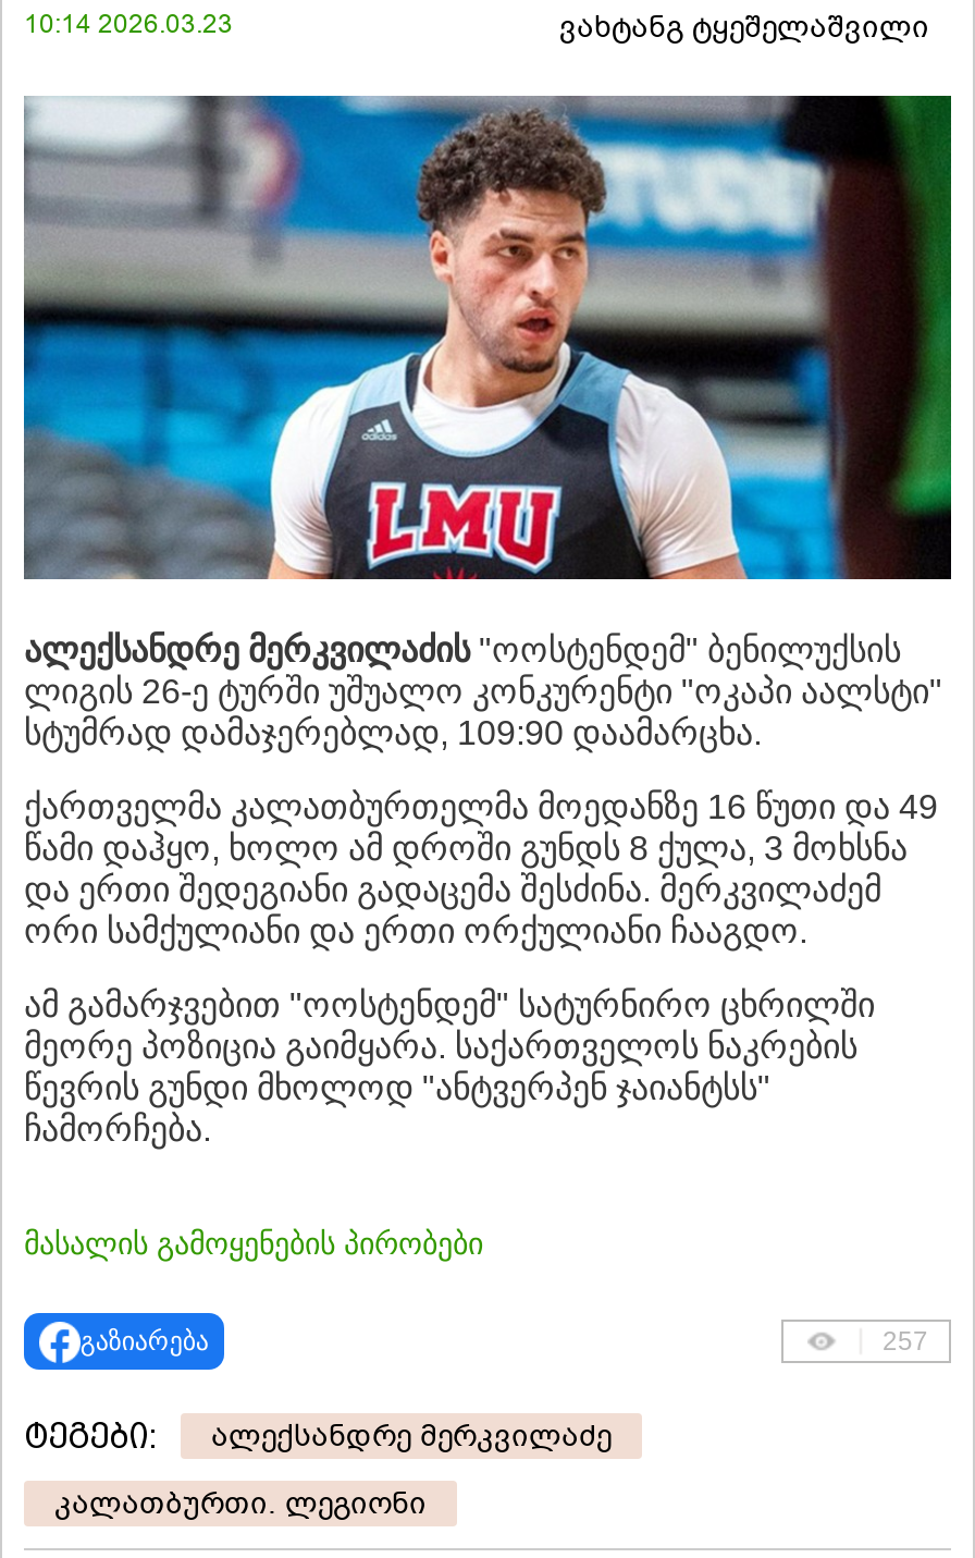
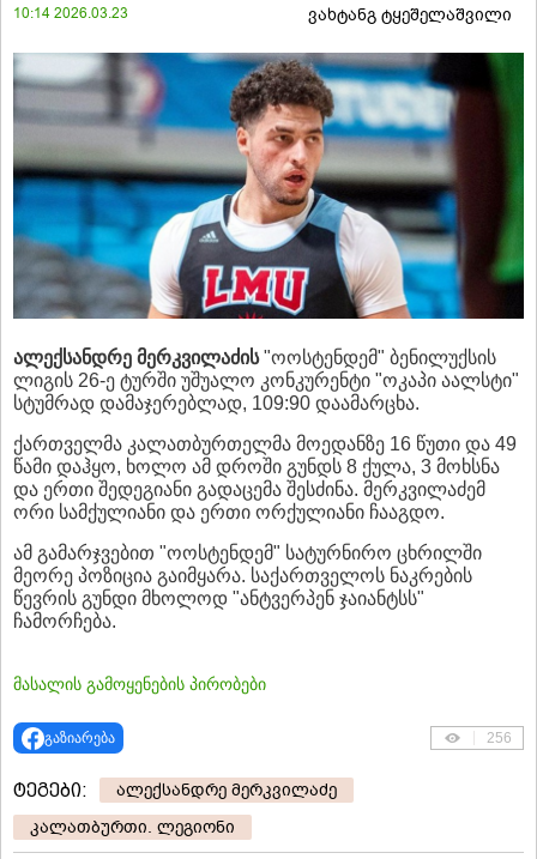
- 257
+ 256
